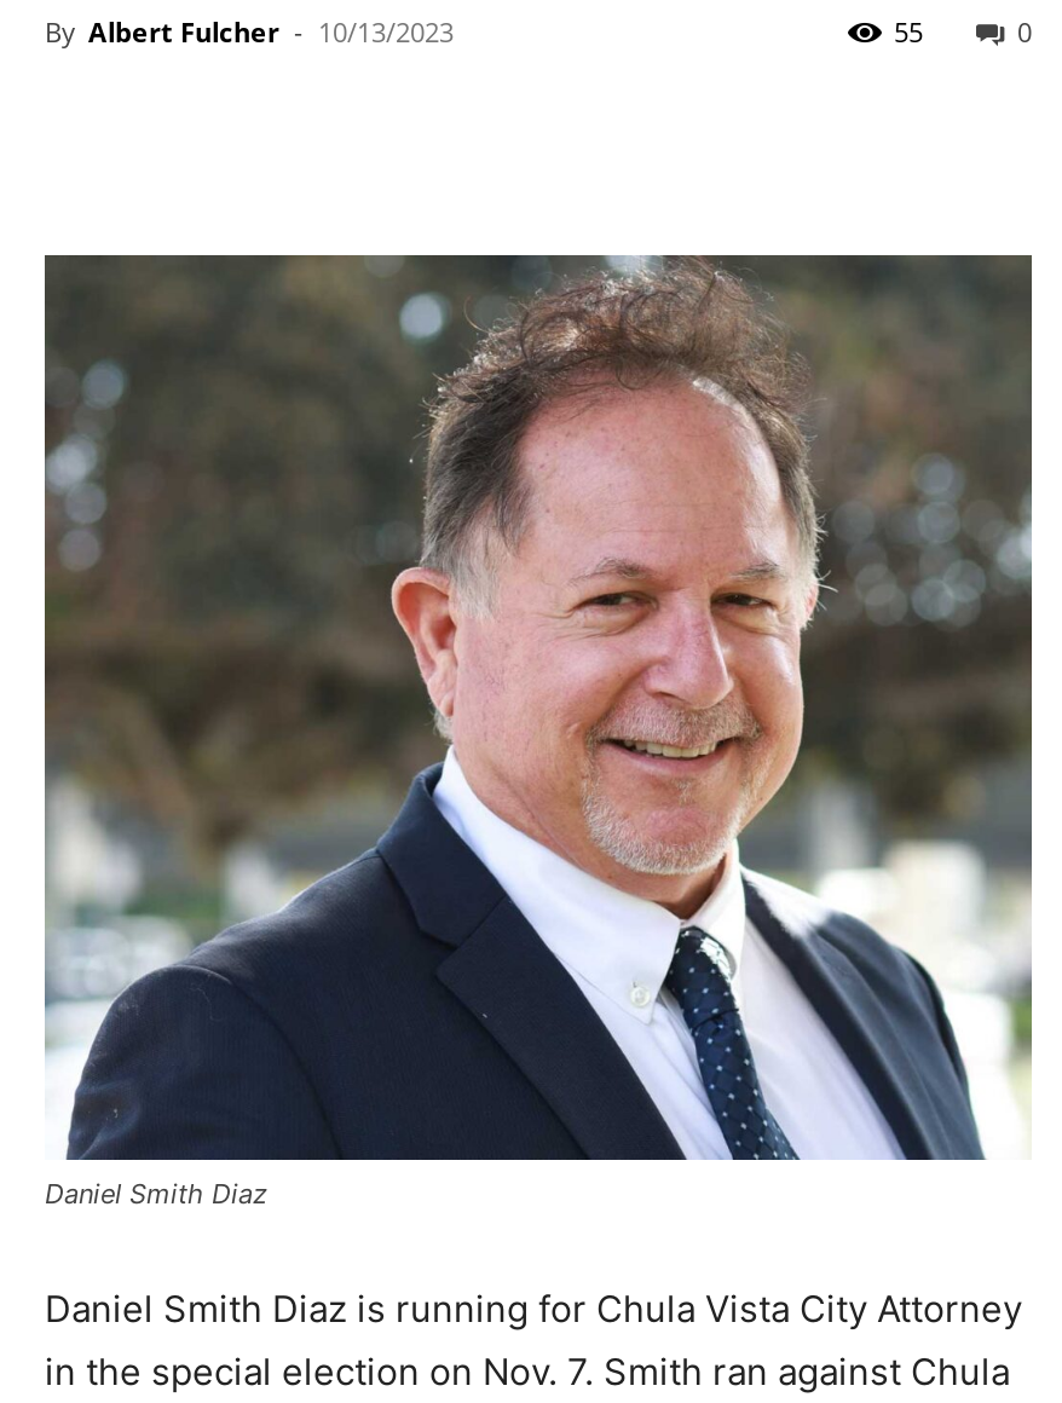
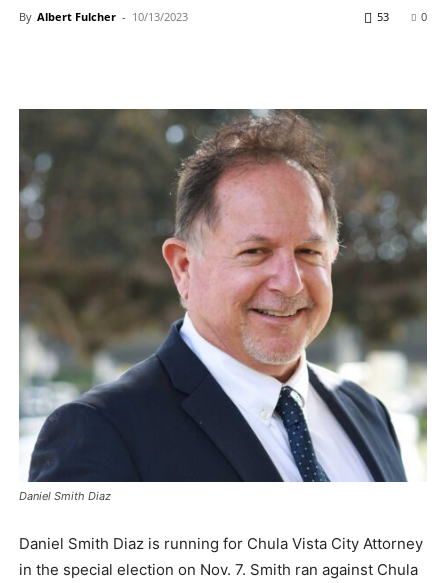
- 55
+ 53
